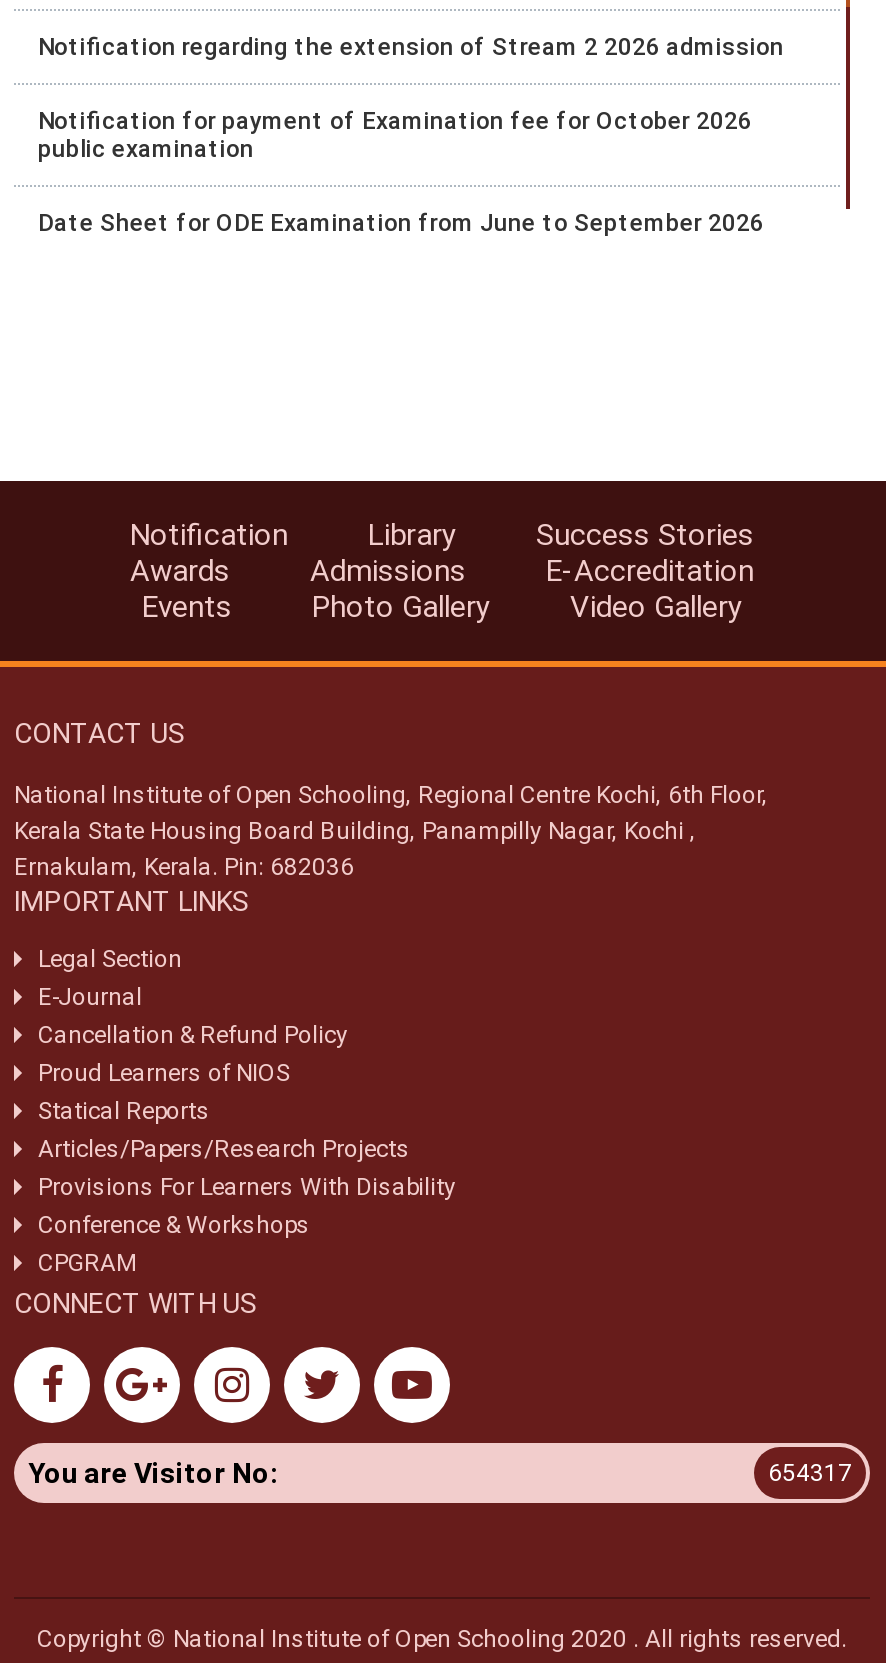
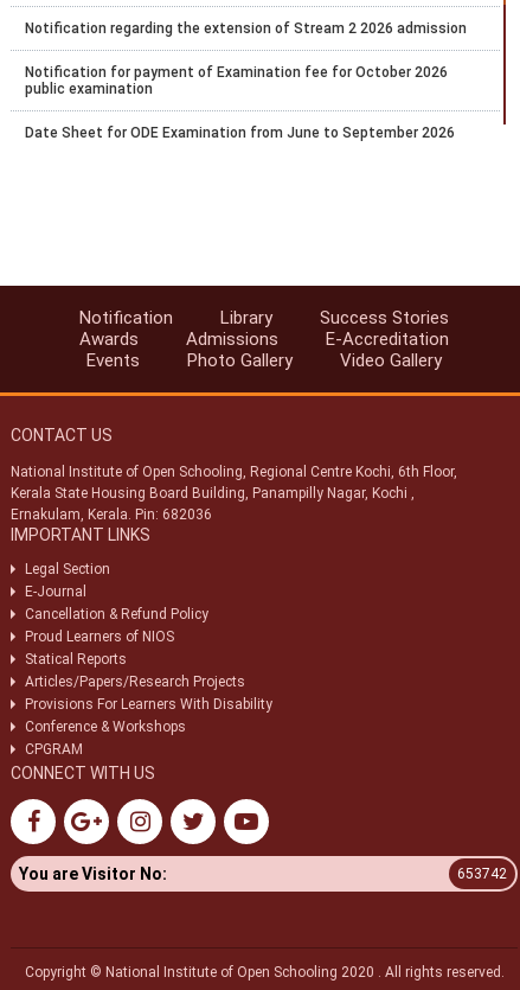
- 654317
+ 653742
